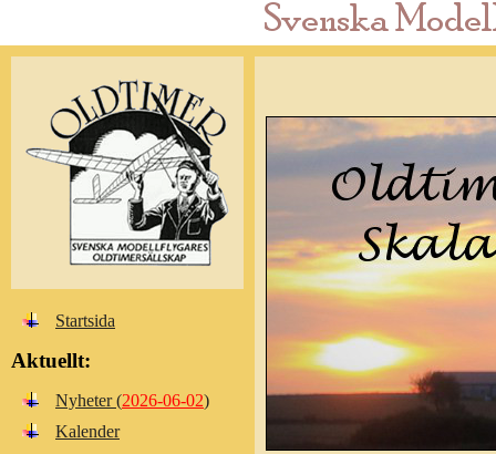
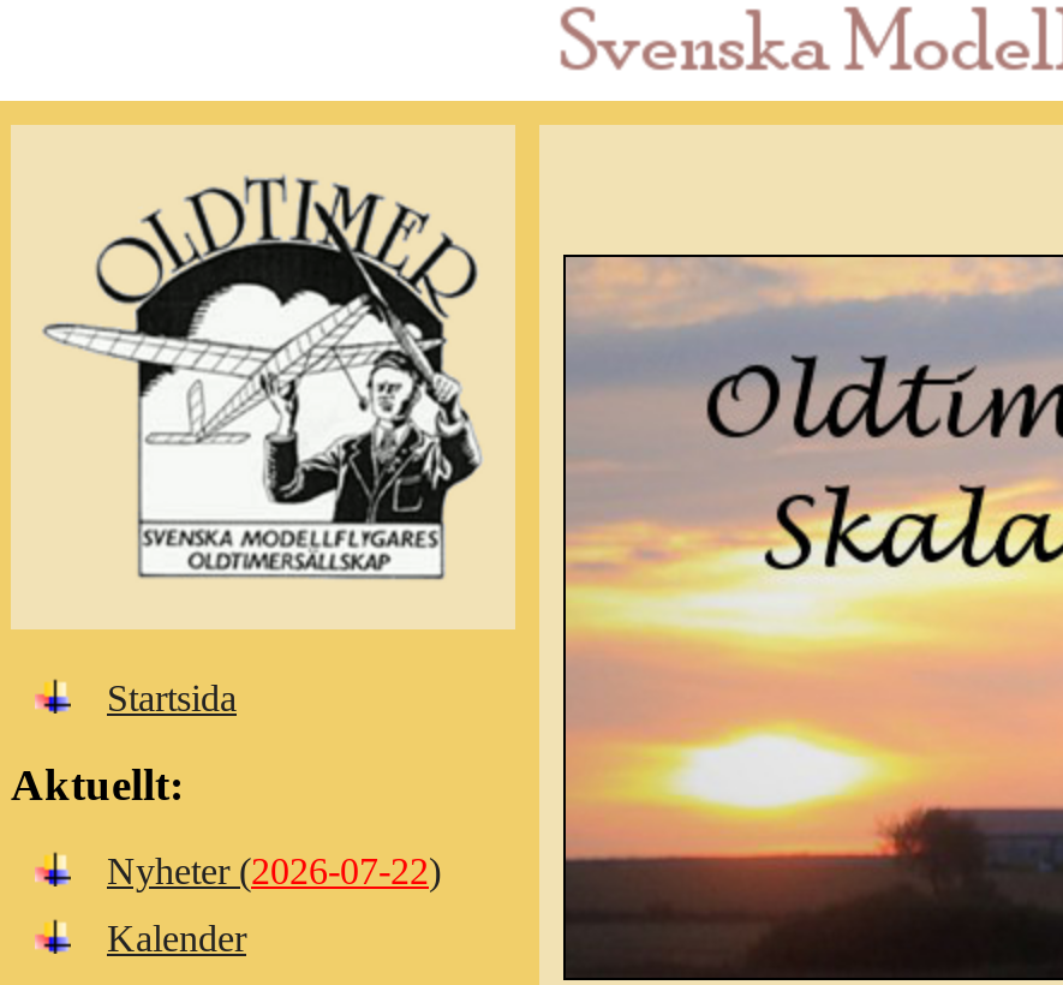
- Nyheter (2026-06-02)
+ Nyheter (2026-07-22)
